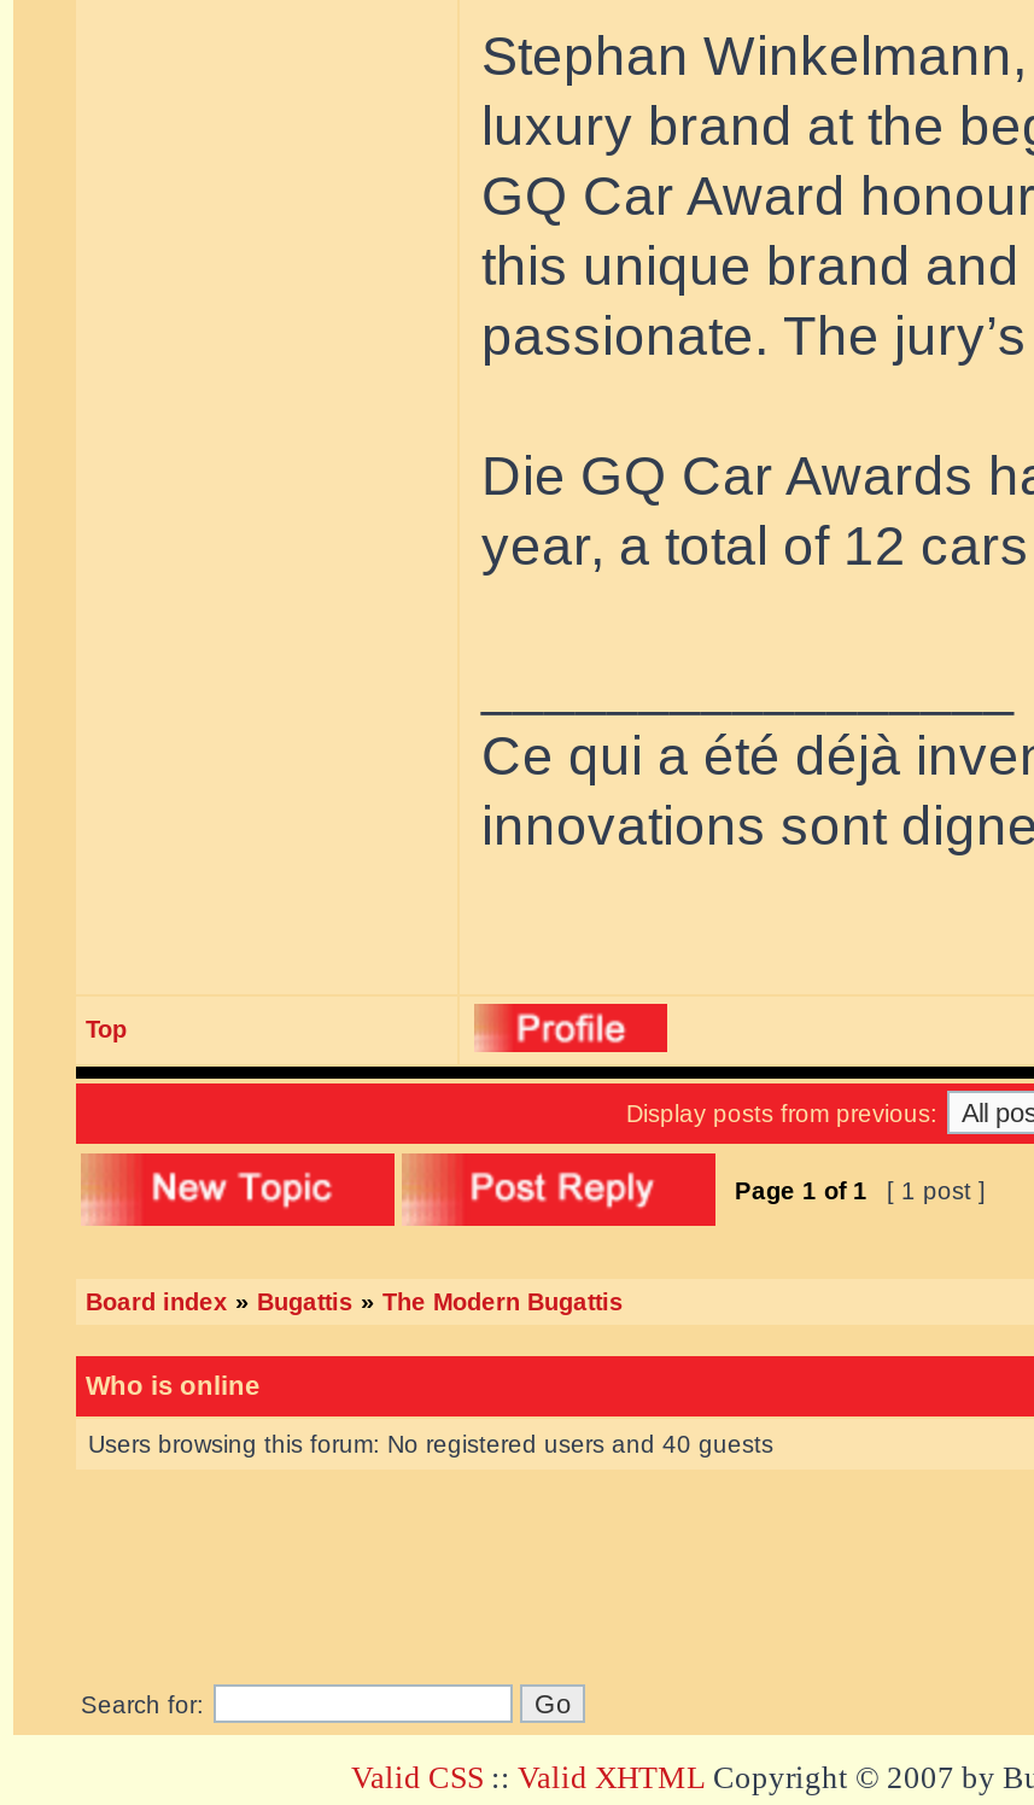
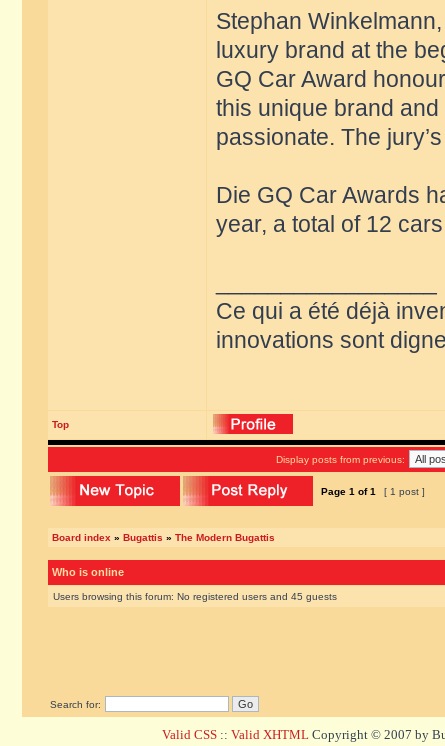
- Users browsing this forum: No registered users and 40 guests
+ Users browsing this forum: No registered users and 45 guests
